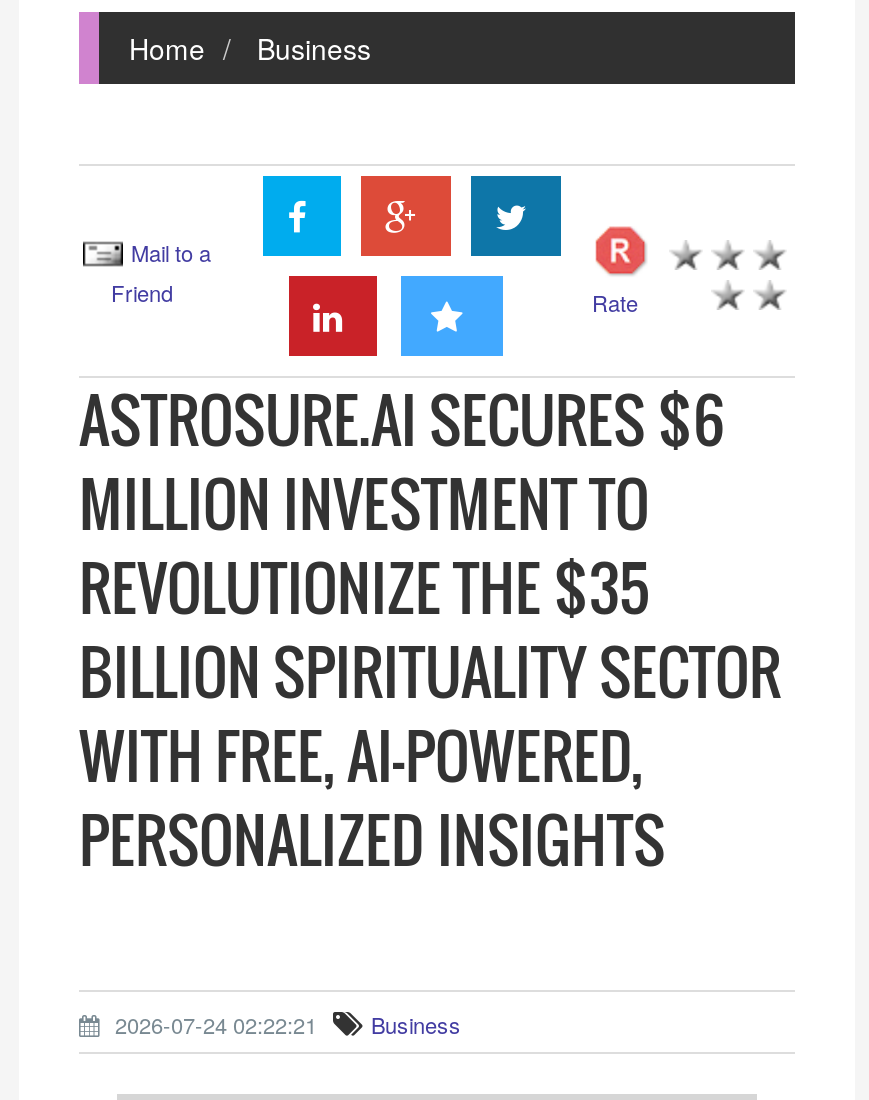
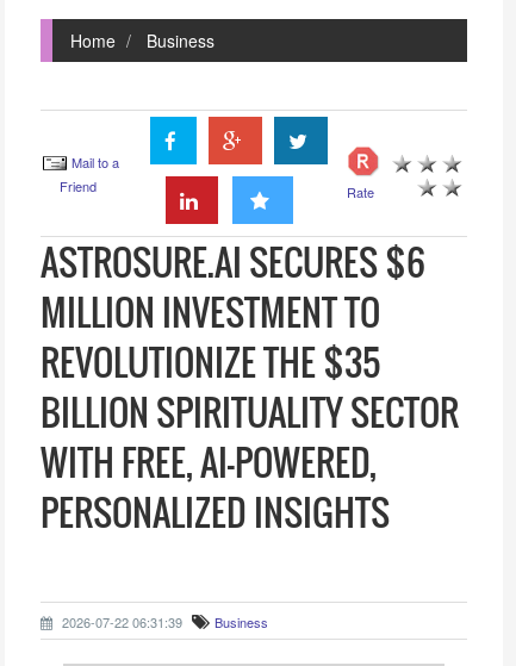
- 2026-07-24 02:22:21 Business
+ 2026-07-22 06:31:39 Business
